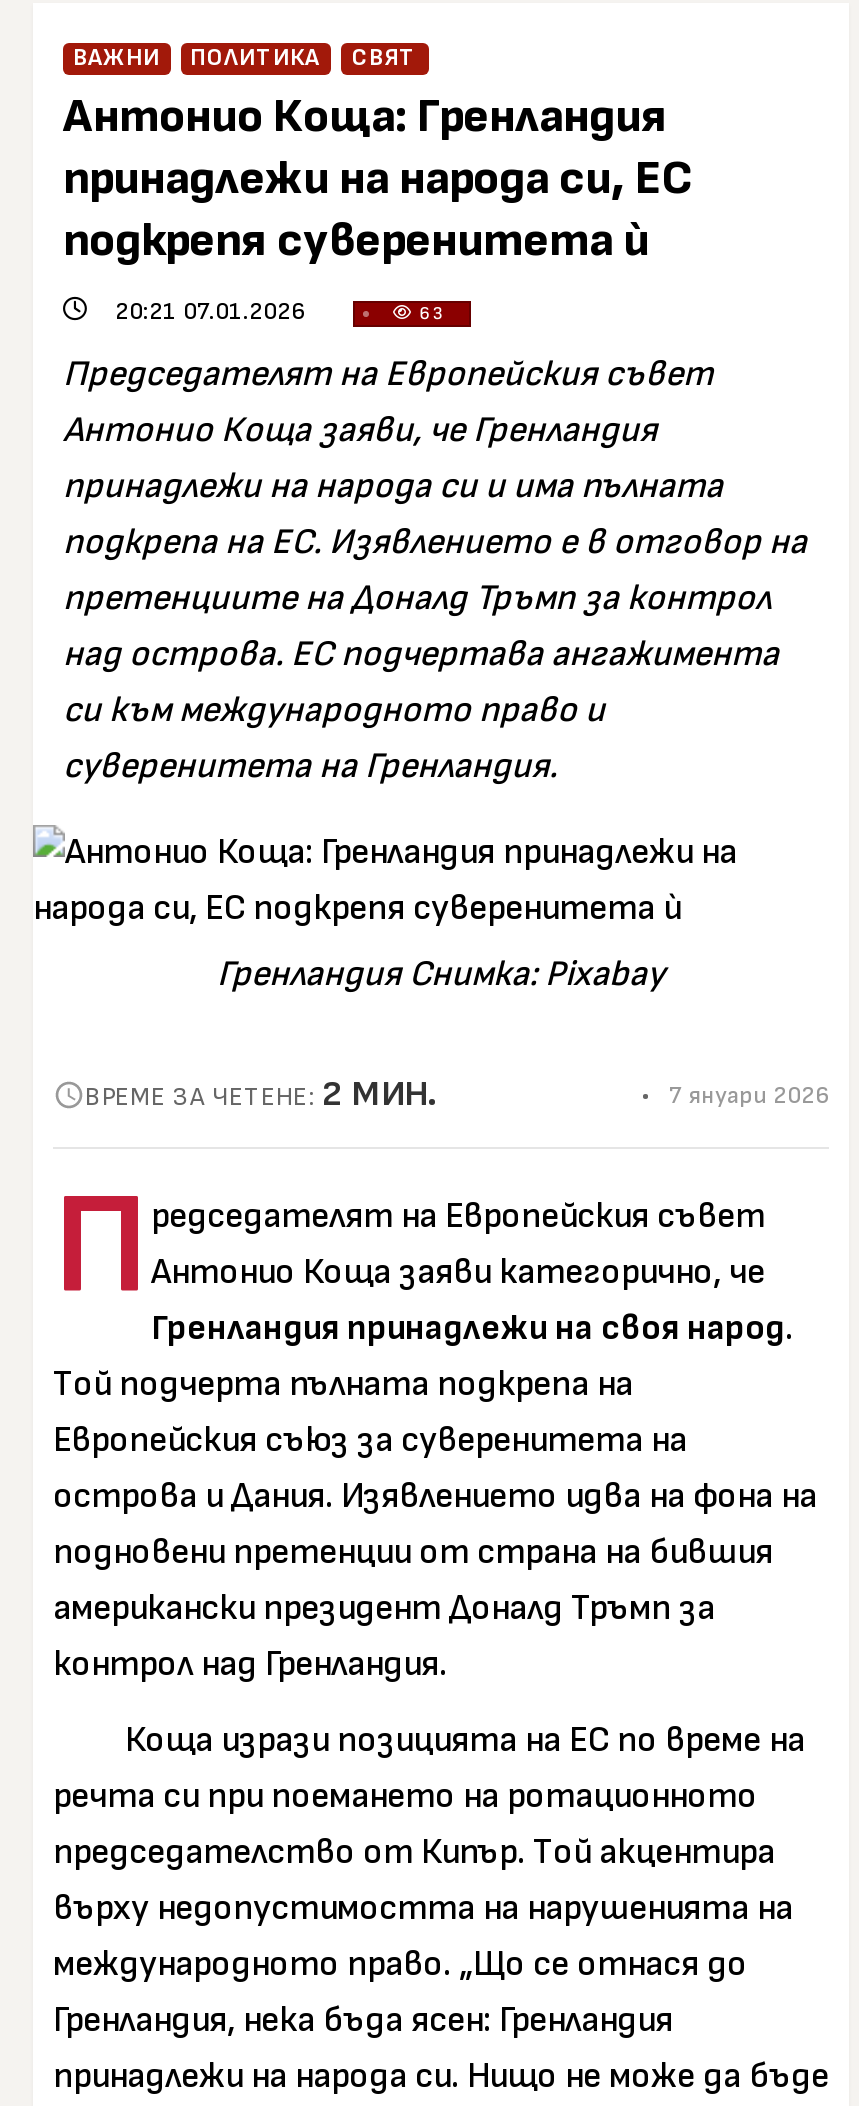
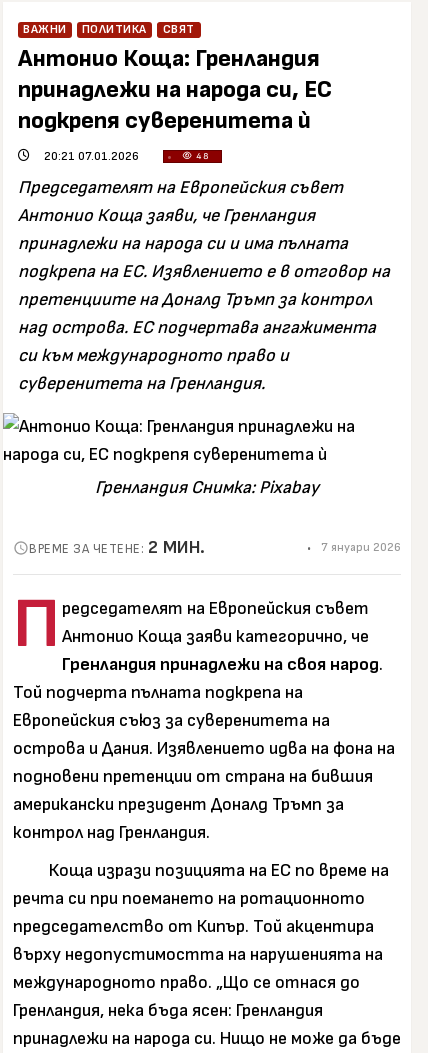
- 63
+ 48
